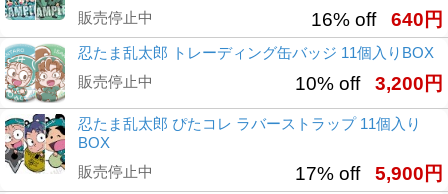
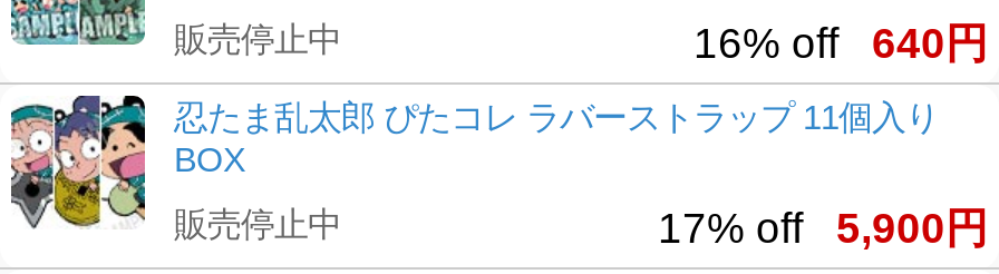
- [image]
- 忍たま乱太郎 トレーディング缶バッジ 11個入りBOX
- 販売停止中
- 10% off 3,200円
